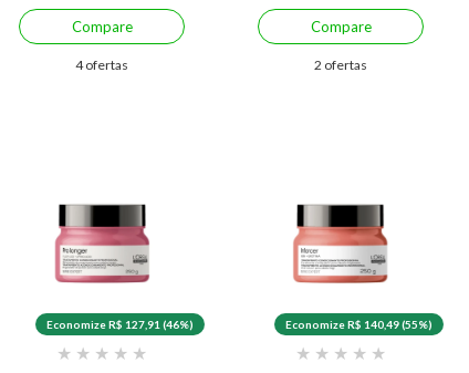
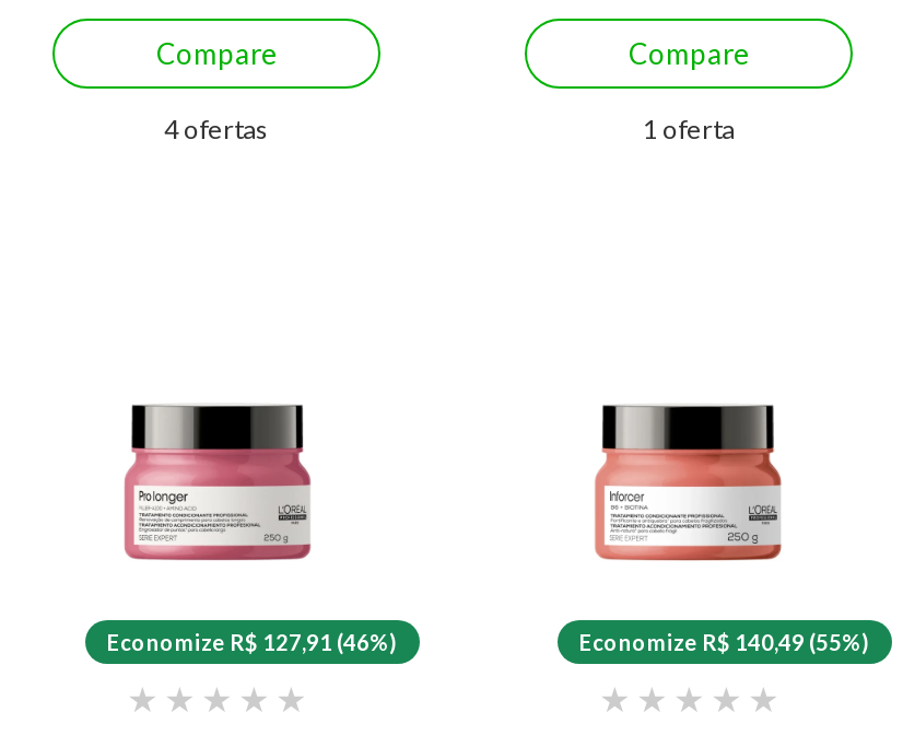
- 2 ofertas
+ 1 oferta
